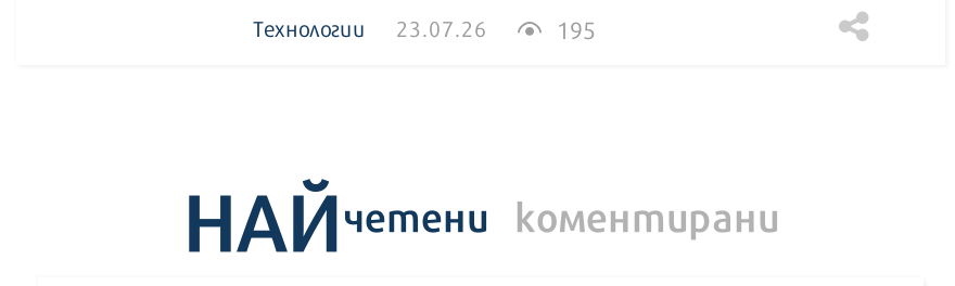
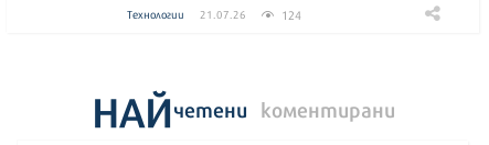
- 23.07.26
+ 21.07.26

- 195
+ 124
